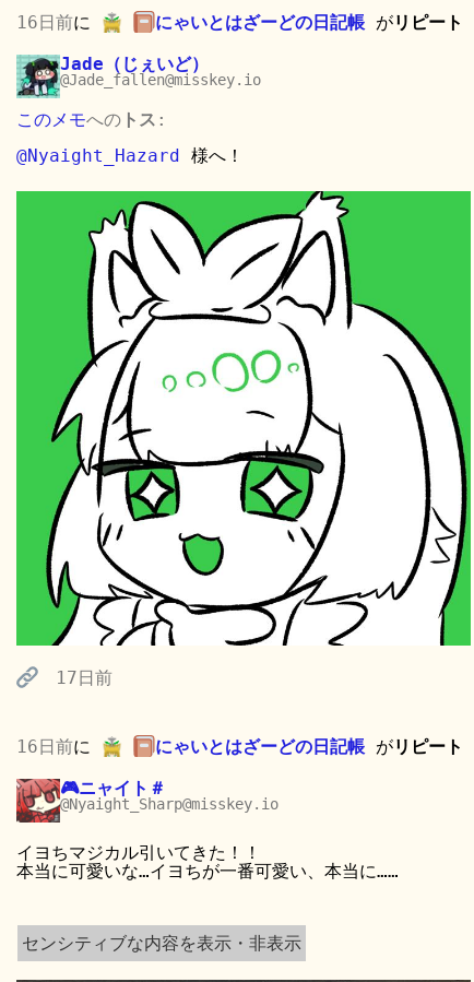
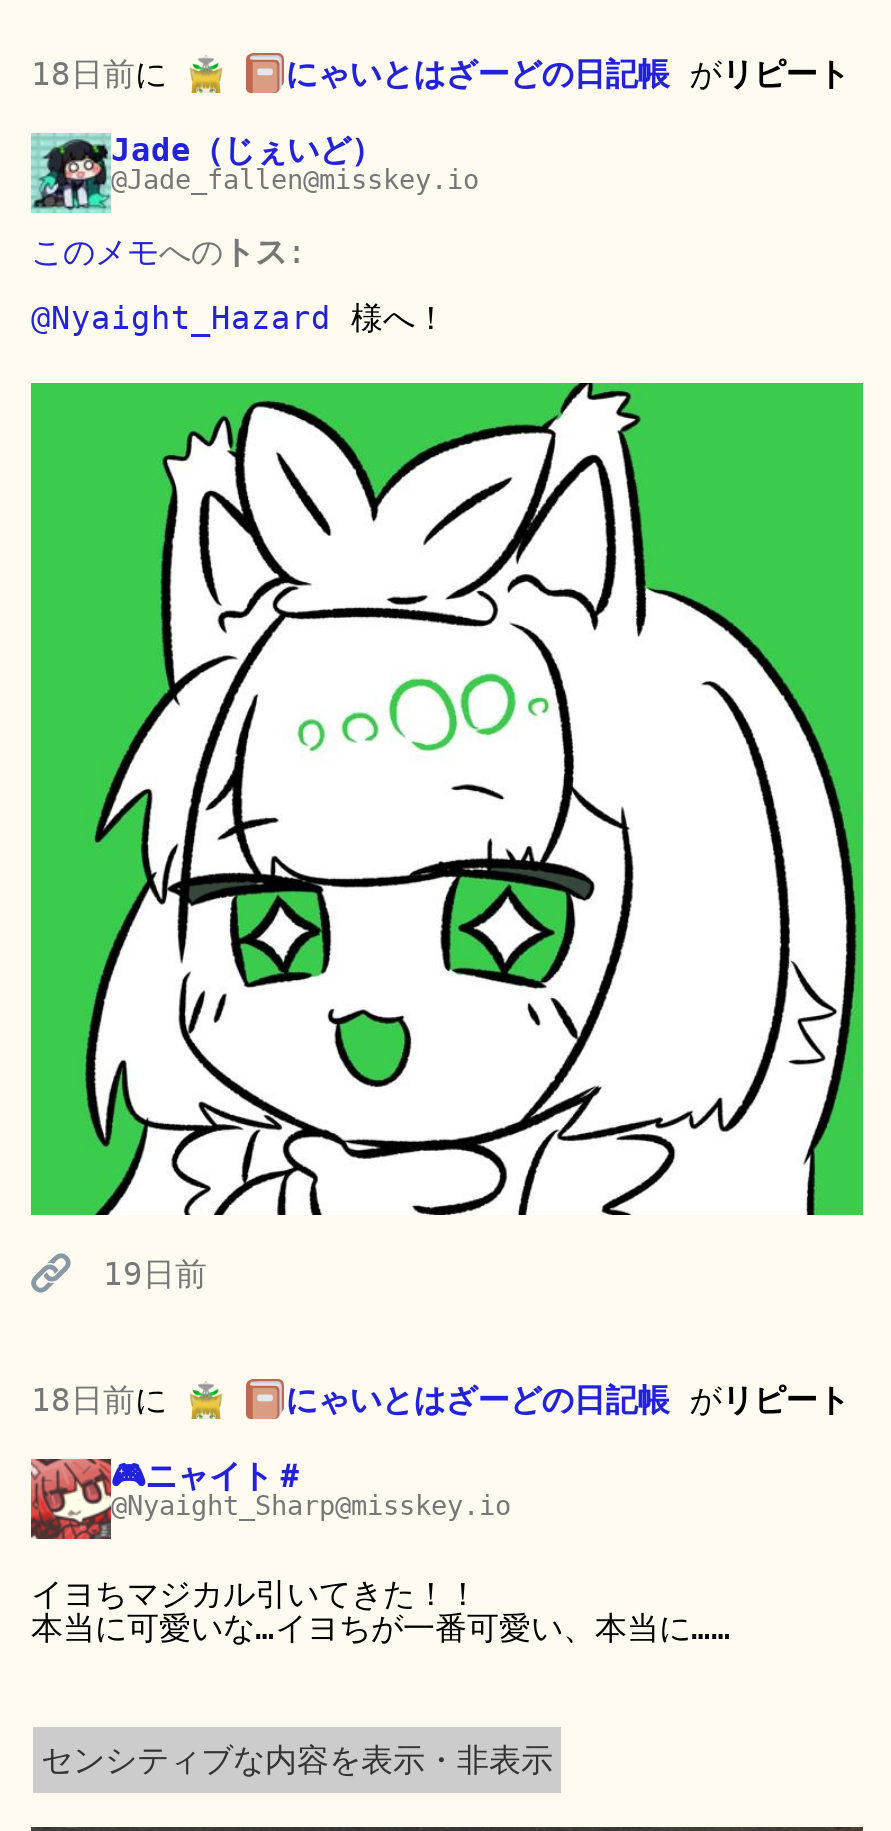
- 16日前に
+ 18日前に

- 17日前
+ 19日前

- 16日前に
+ 18日前に
